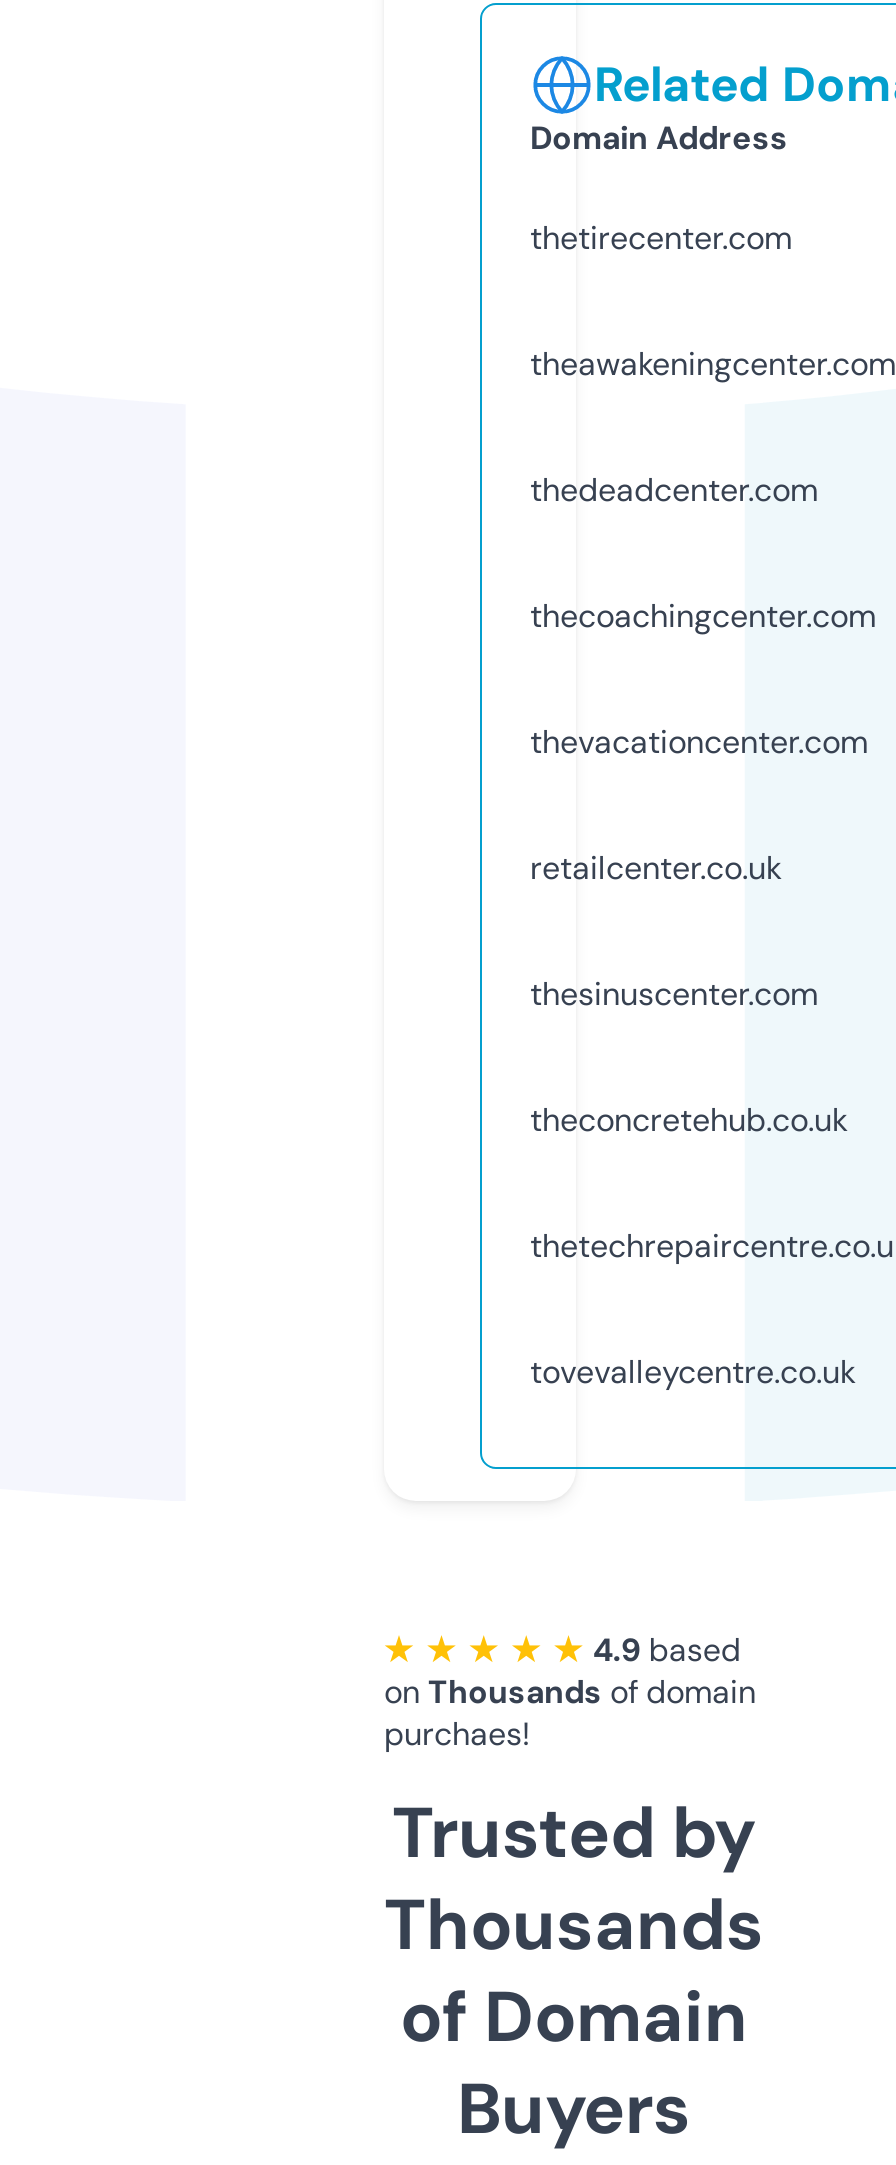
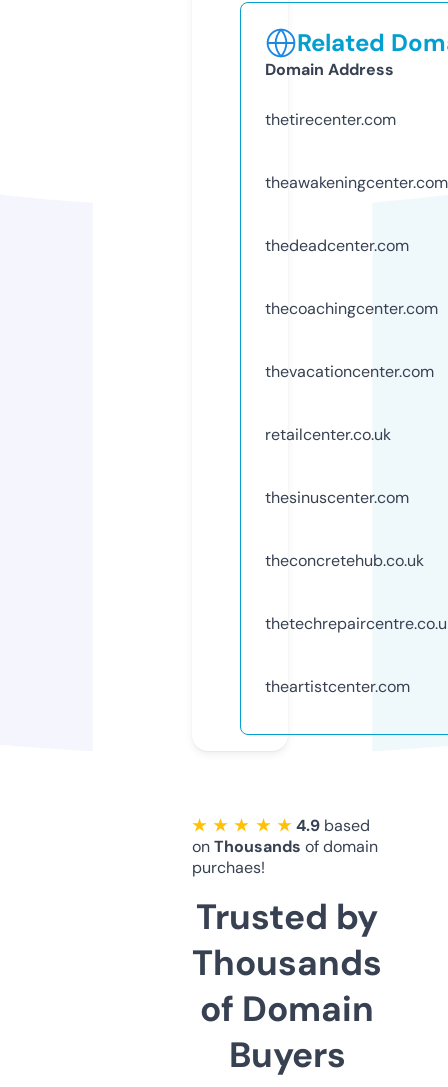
- tovevalleycentre.co.uk
+ theartistcenter.com
